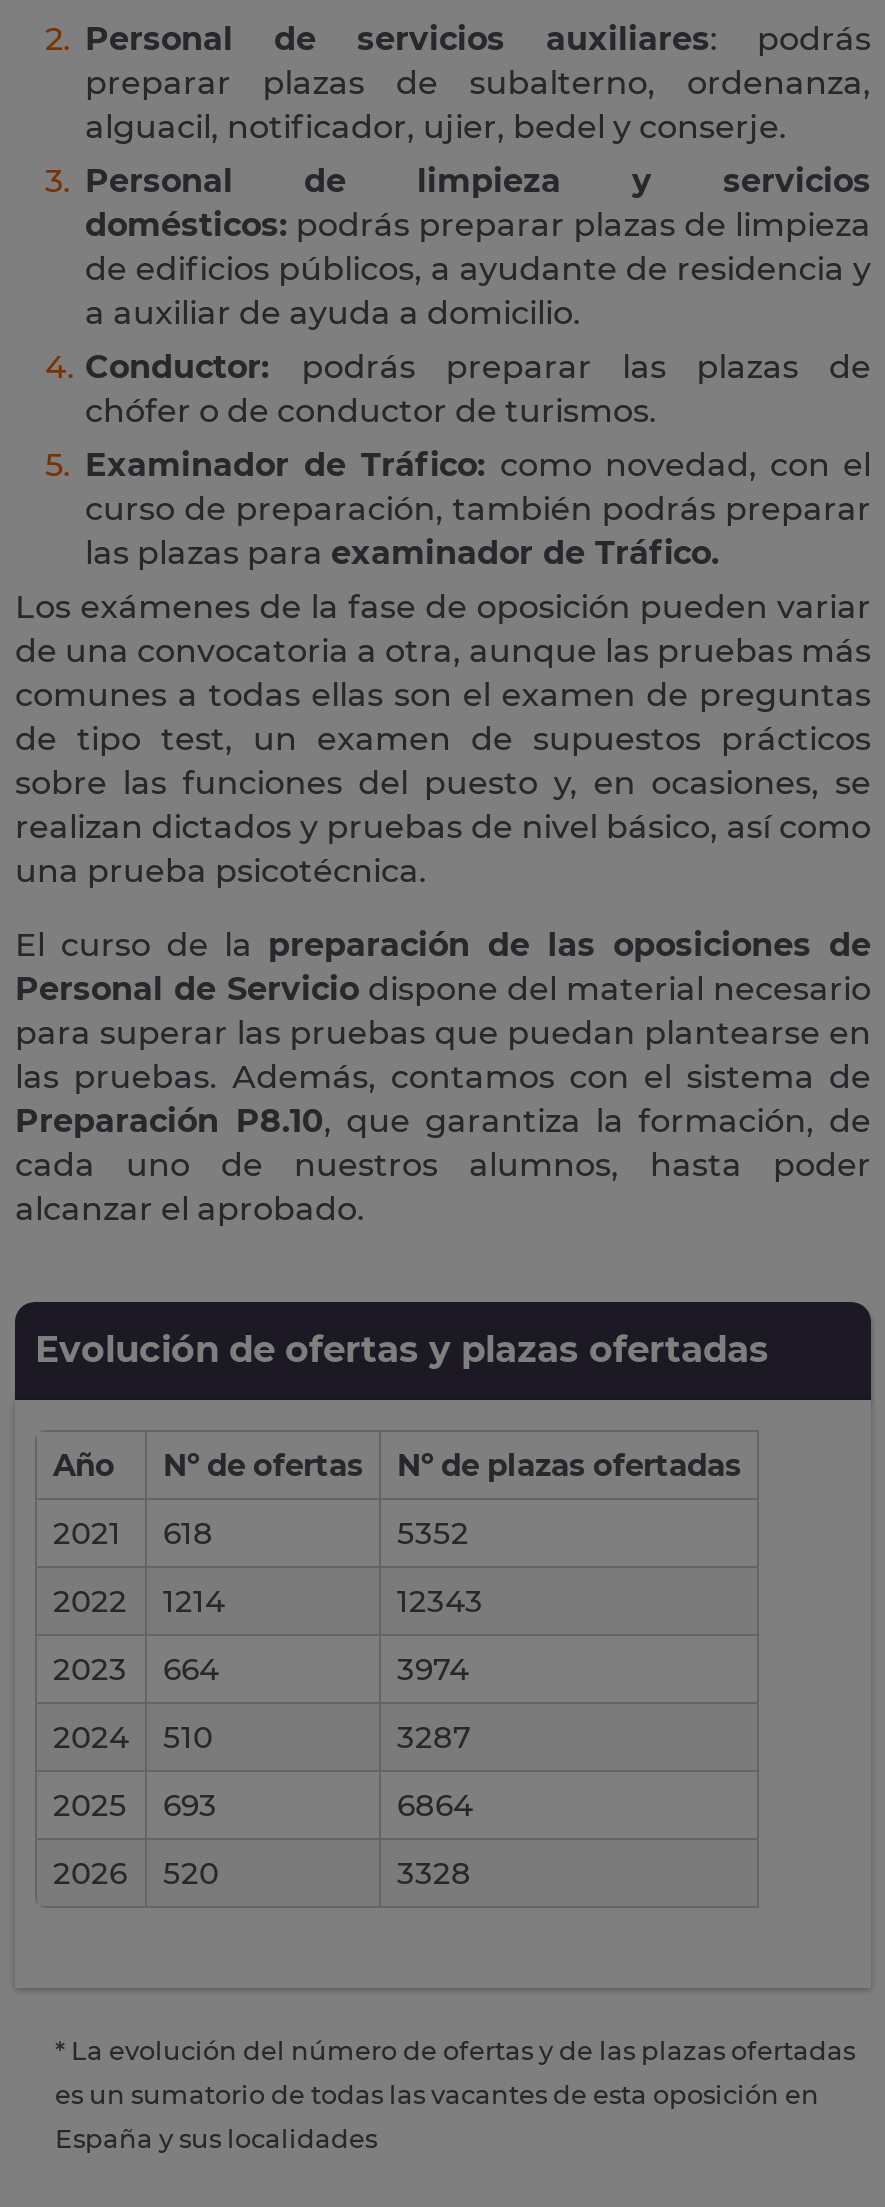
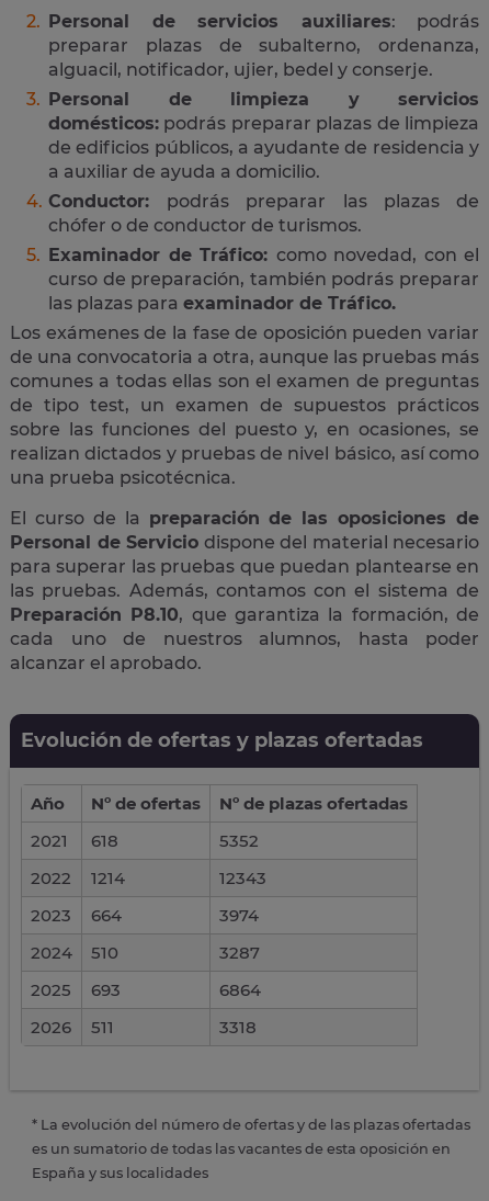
- 2026 520
+ 2026 511

- 3328
+ 3318
